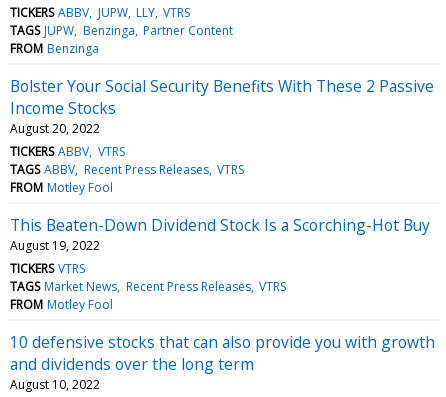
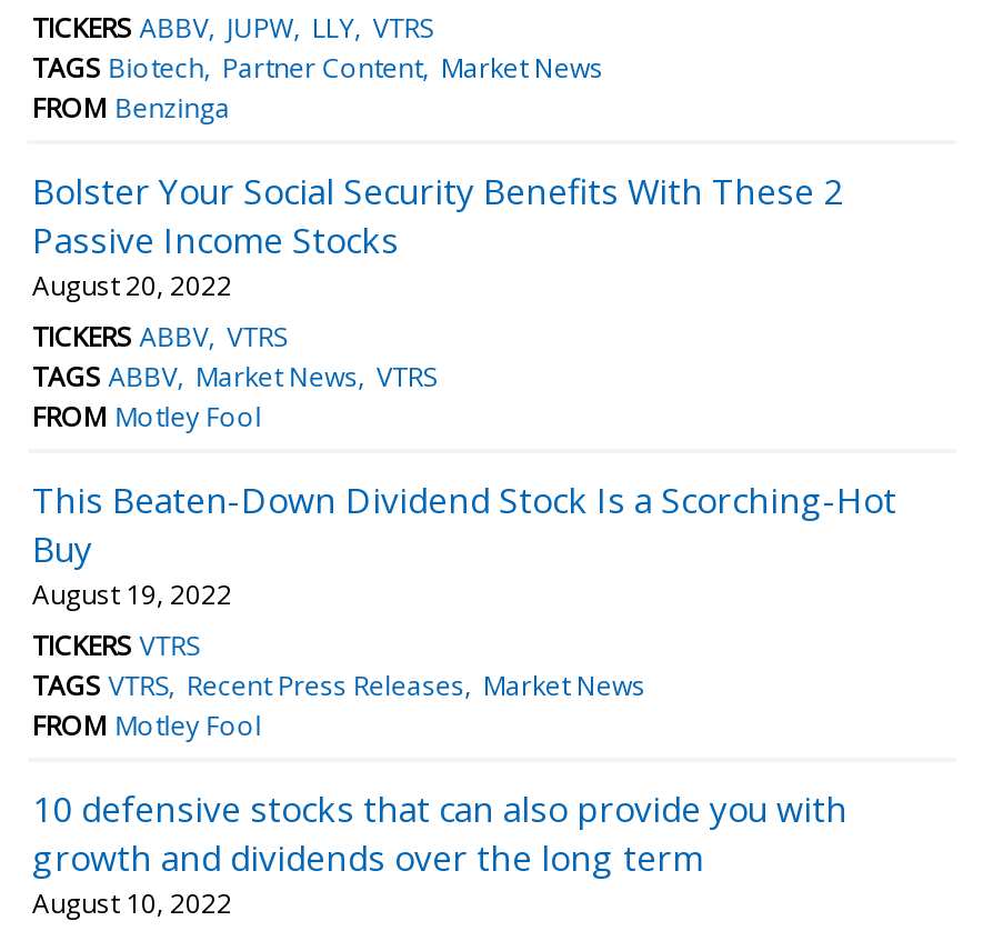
- TAGS JUPW Benzinga Partner Content
+ TAGS Biotech Partner Content Market News

- TAGS ABBV Recent Press Releases VTRS
+ TAGS ABBV Market News VTRS

- TAGS Market News Recent Press Releases VTRS
+ TAGS VTRS Recent Press Releases Market News
